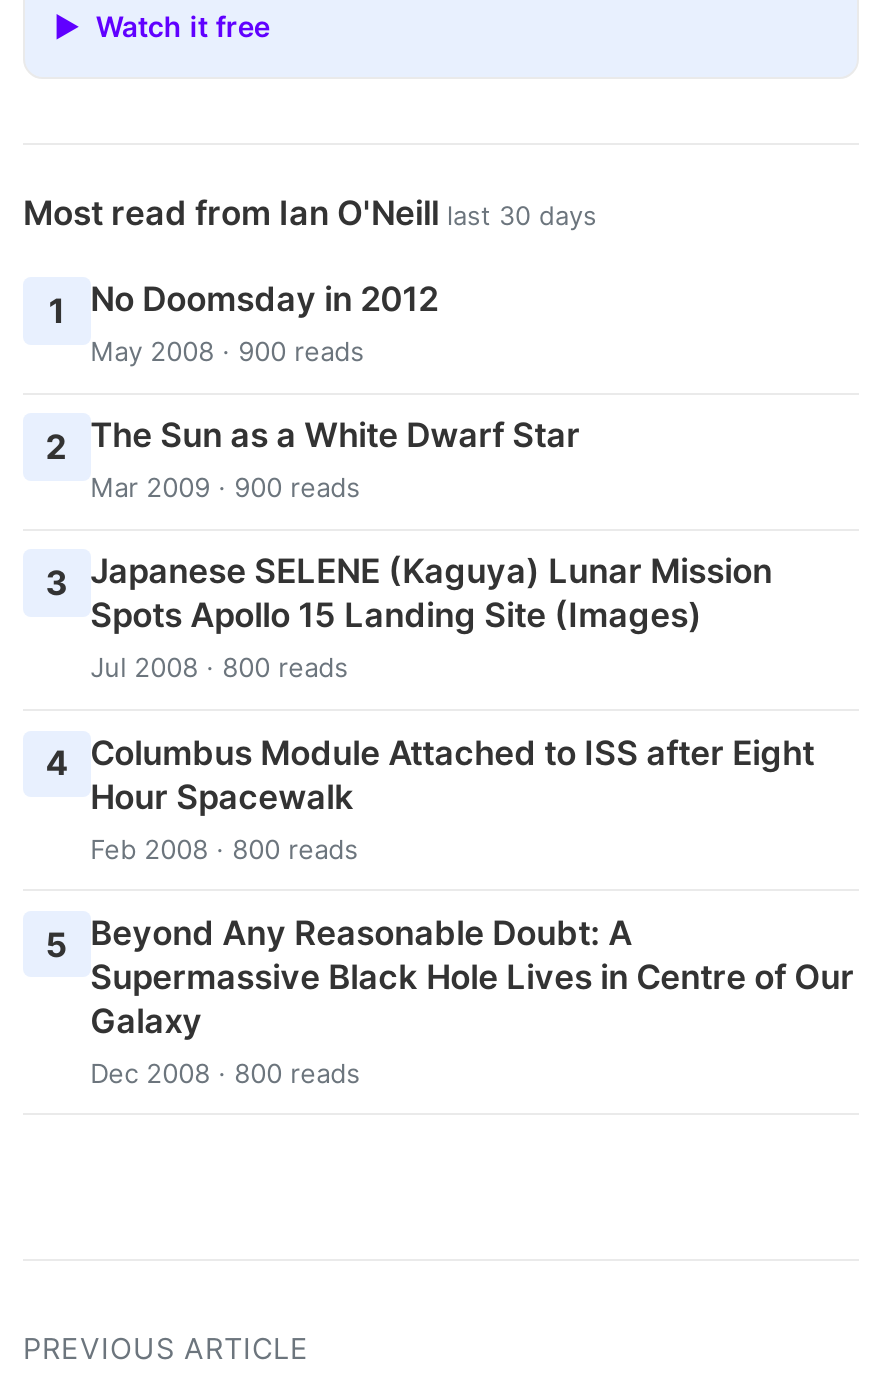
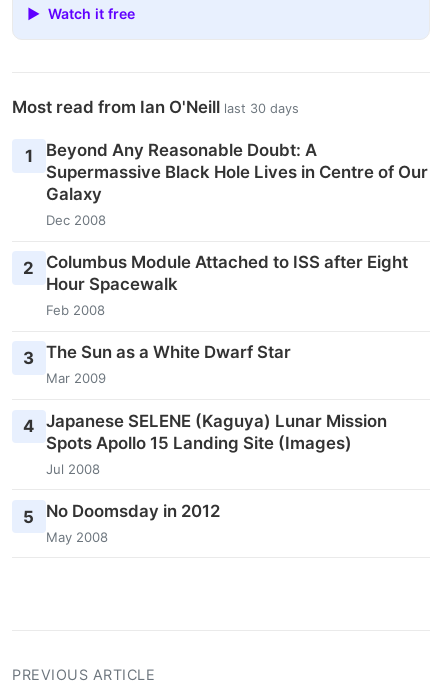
- No Doomsday in 2012
- May 2008 · 900 reads
- 2 The Sun as a White Dwarf Star
- Mar 2009 · 900 reads
- 3 Japanese SELENE (Kaguya) Lunar Mission
- Jul 2008 · 800 reads
- 4 Columbus Module Attached to ISS after Eight
- Feb 2008 · 800 reads
- 5 Beyond Any Reasonable Doubt: A
+ Beyond Any Reasonable Doubt: A

moved down: Spots Apollo 15 Landing Site (Images)

moved down: Hour Spacewalk

moved up: Supermassive Black Hole Lives in Centre of Our | Galaxy

- Dec 2008 · 800 reads
+ Dec 2008
+ 2 Columbus Module Attached to ISS after Eight
+ Feb 2008
+ 3 The Sun as a White Dwarf Star
+ Mar 2009
+ 4 Japanese SELENE (Kaguya) Lunar Mission
+ Jul 2008
+ 5 No Doomsday in 2012
+ May 2008
